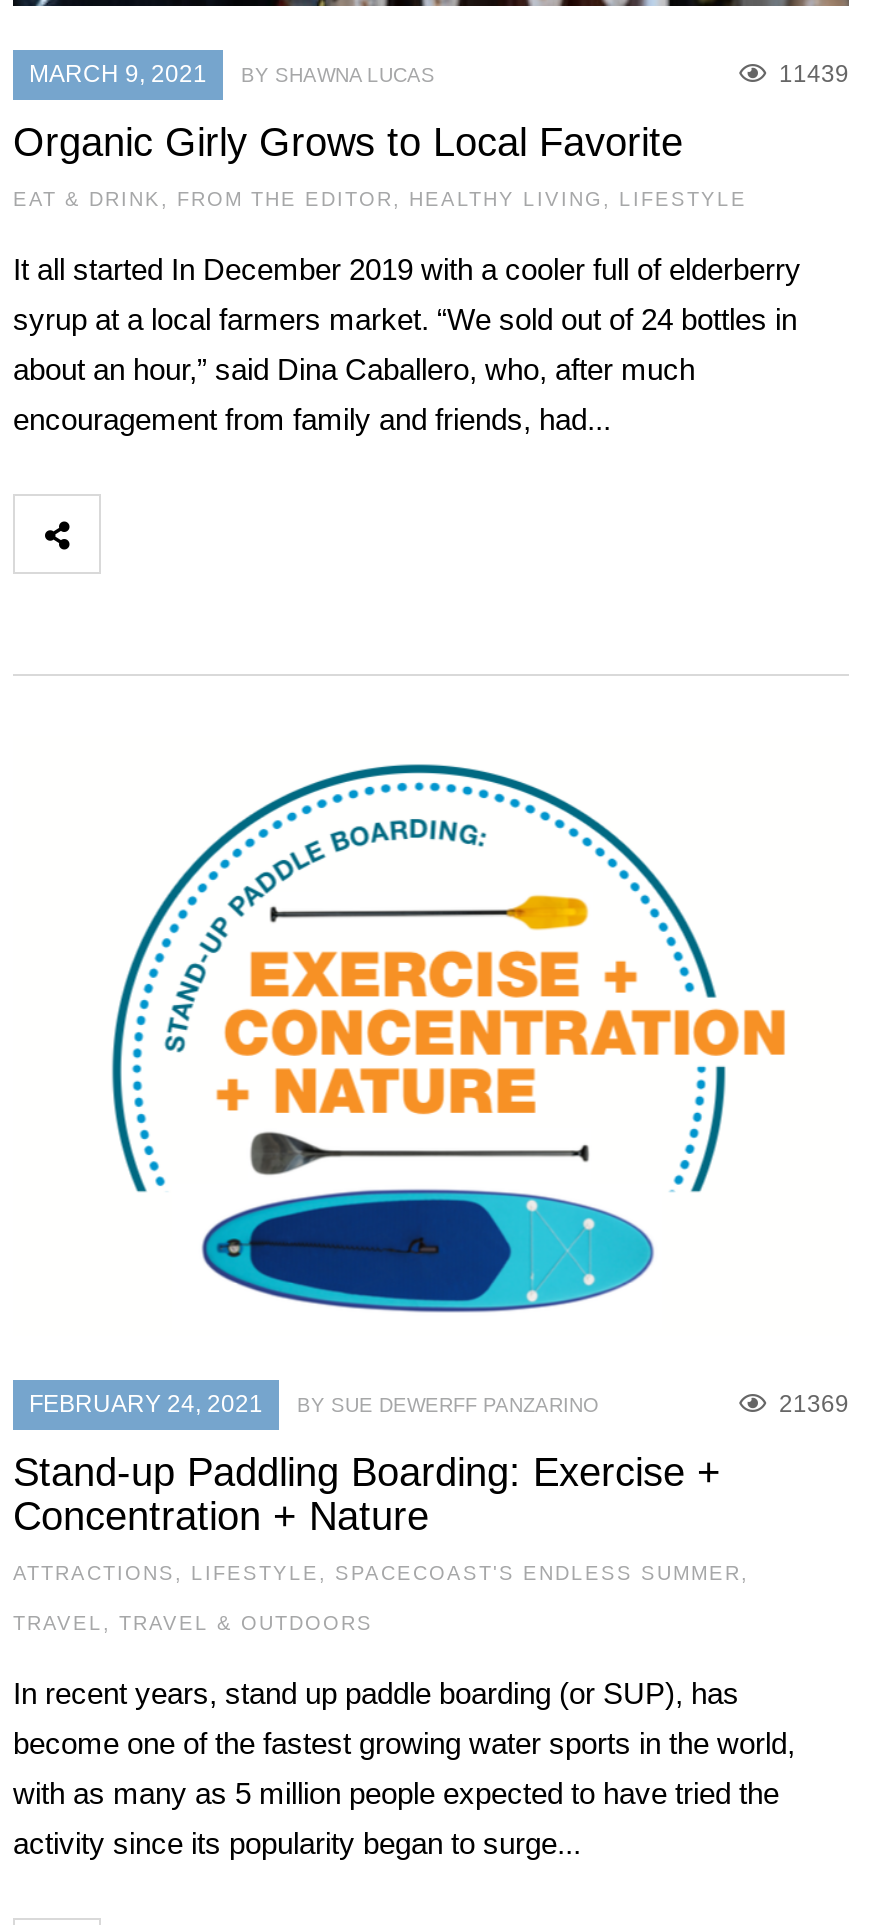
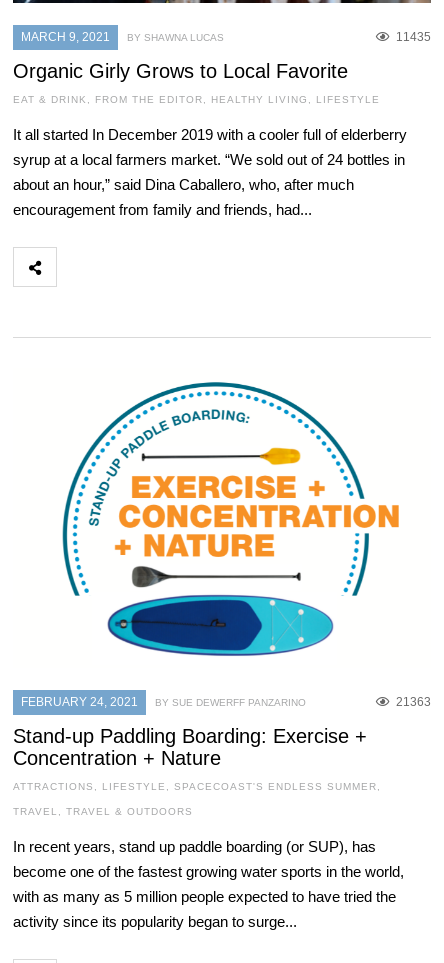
- 11439
+ 11435

- 21369
+ 21363
